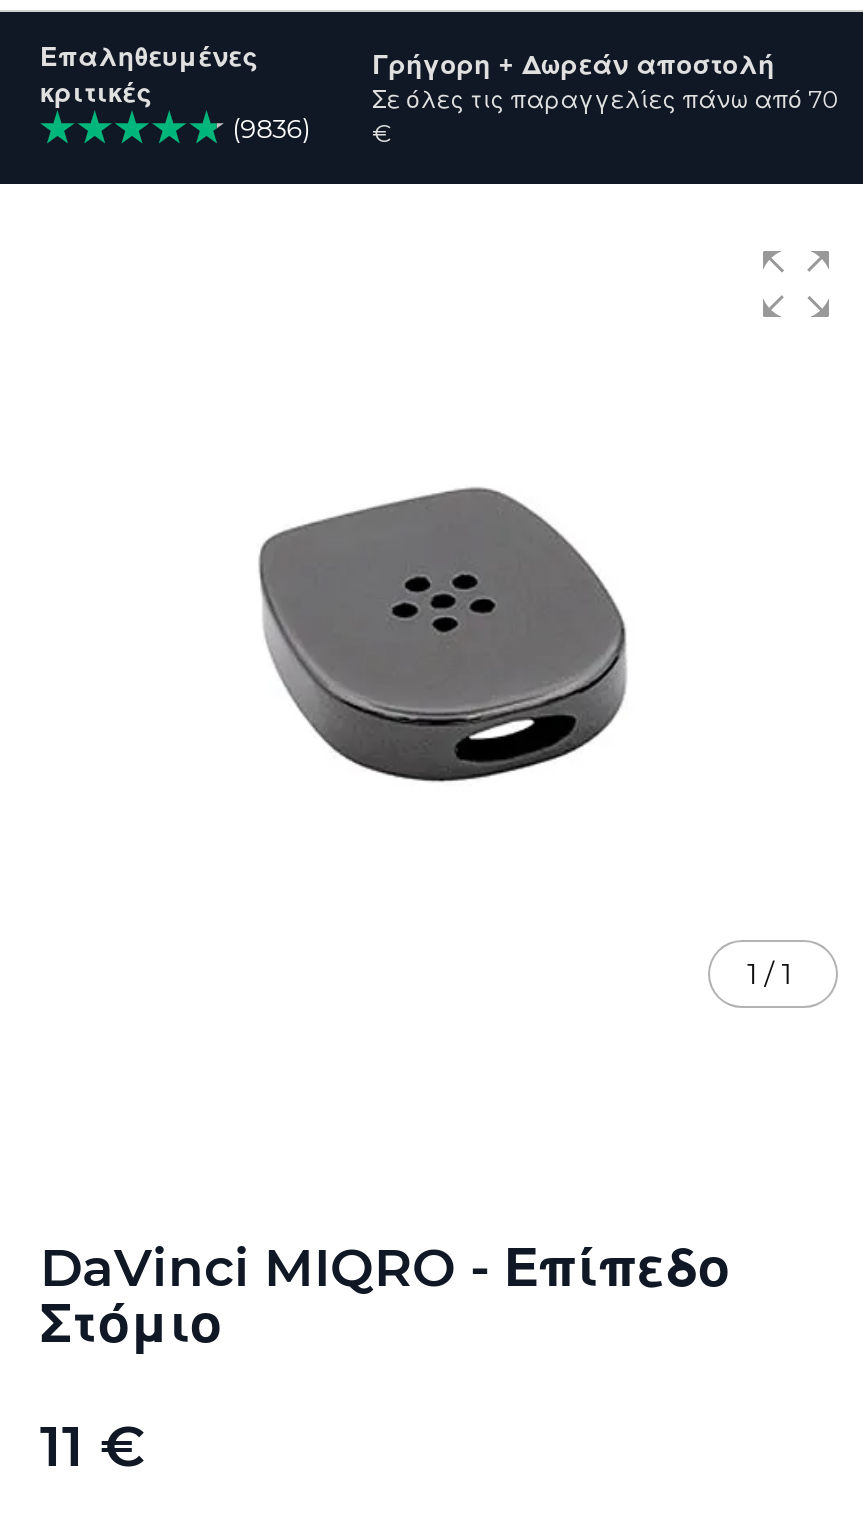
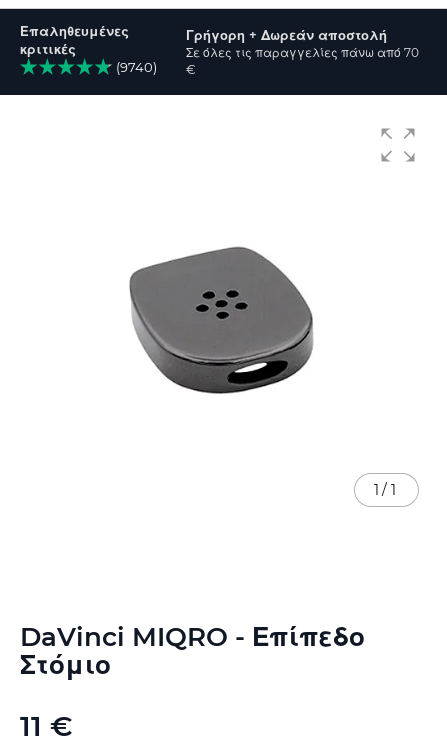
- (9836)
+ (9740)
